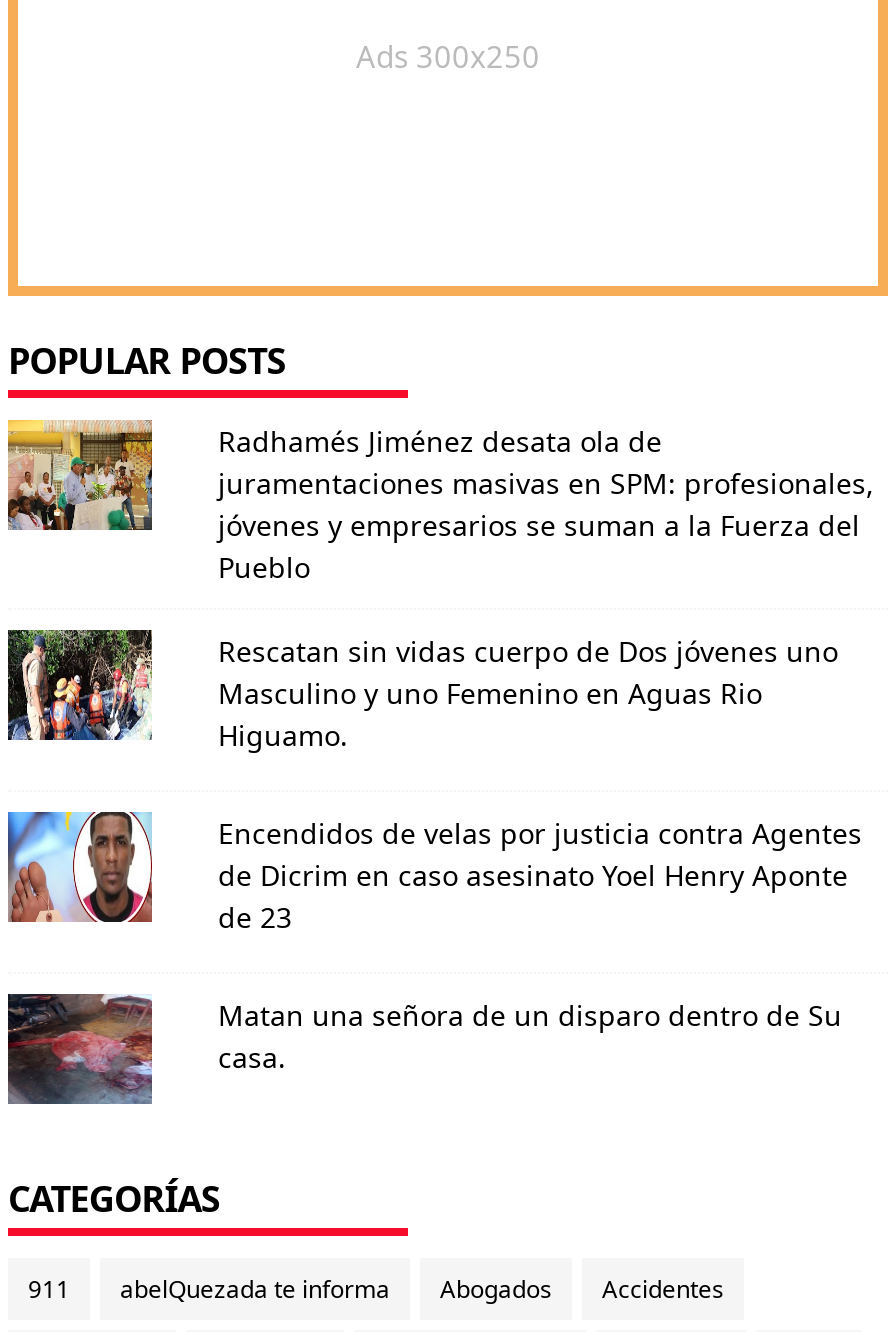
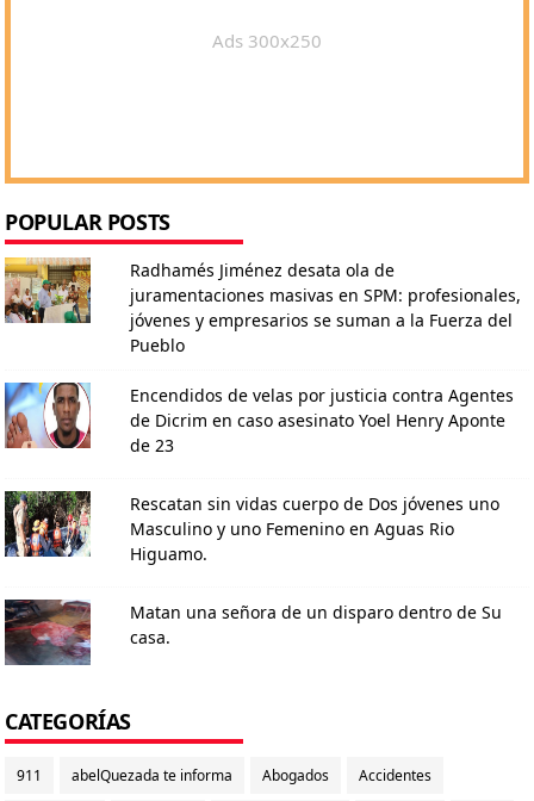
moved down: [image] | Rescatan sin vidas cuerpo de Dos jóvenes uno | Masculino y uno Femenino en Aguas Rio | Higuamo.

moved up: [image] | Encendidos de velas por justicia contra Agentes | de Dicrim en caso asesinato Yoel Henry Aponte | de 23
